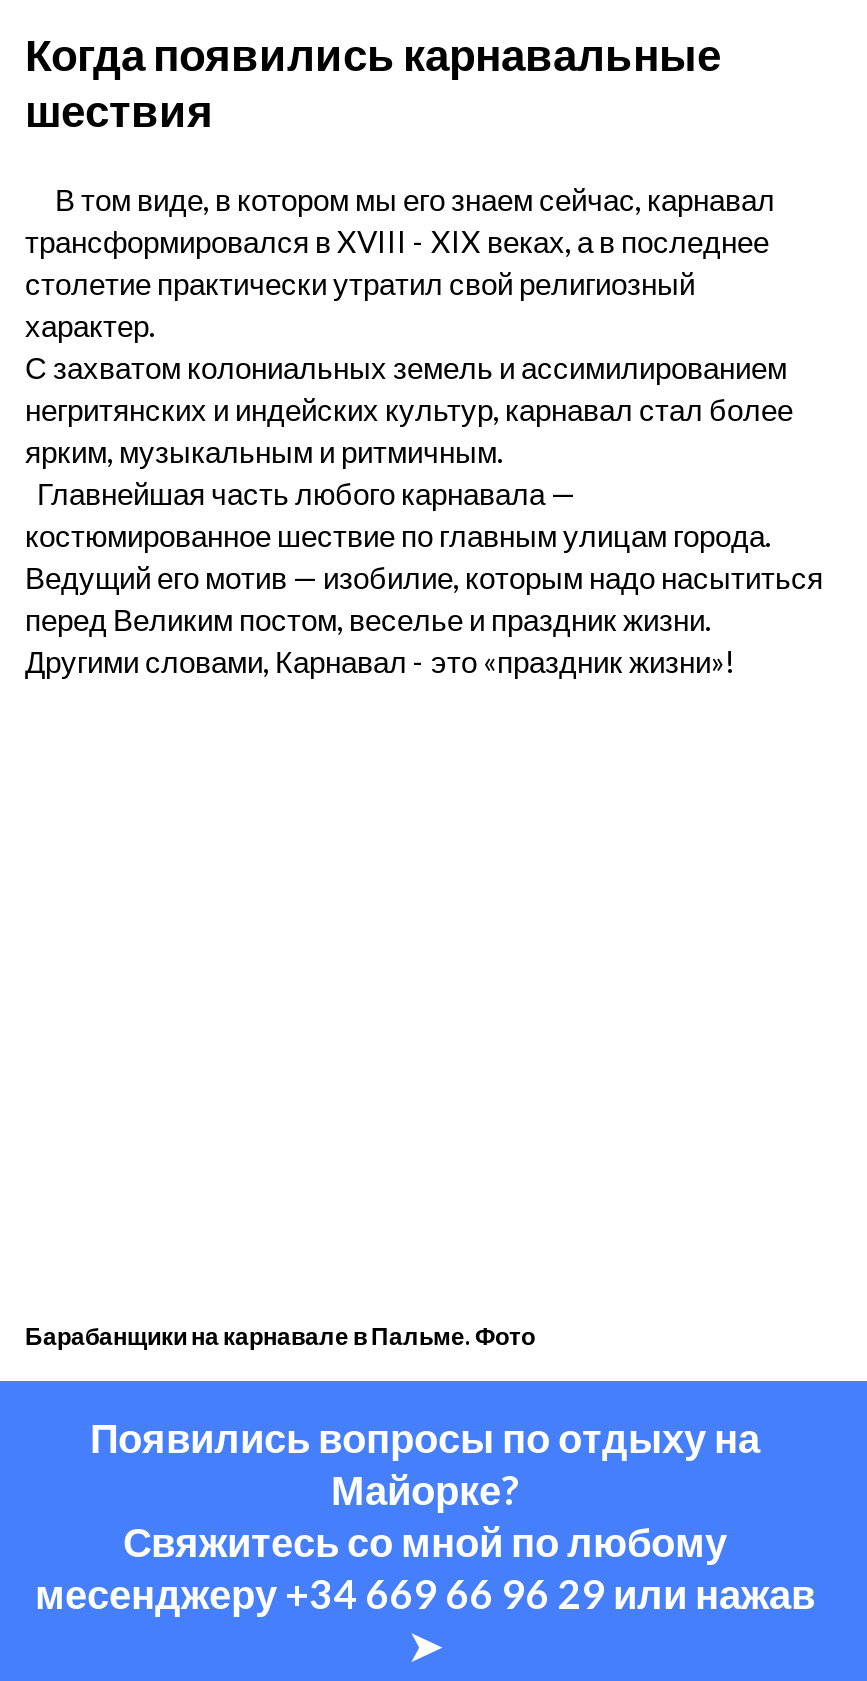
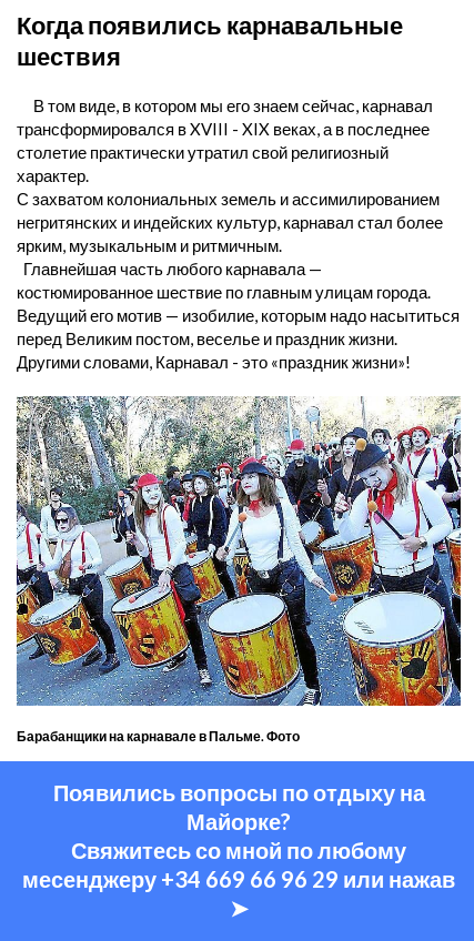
+ [image]
